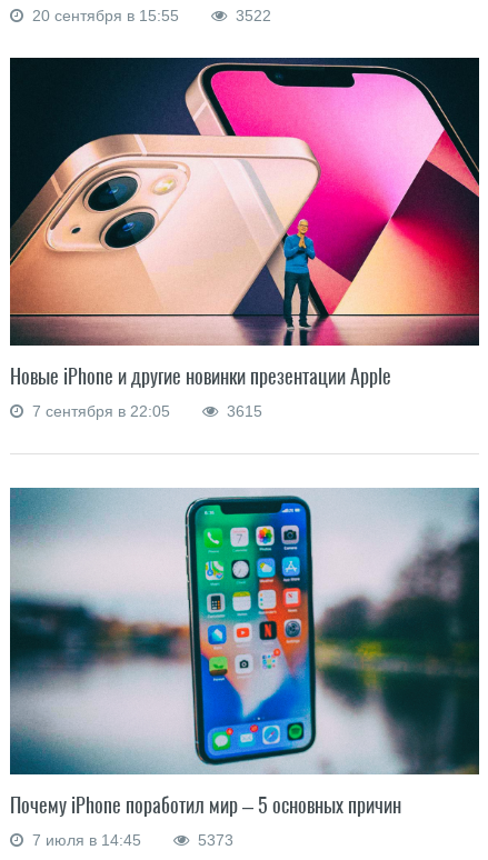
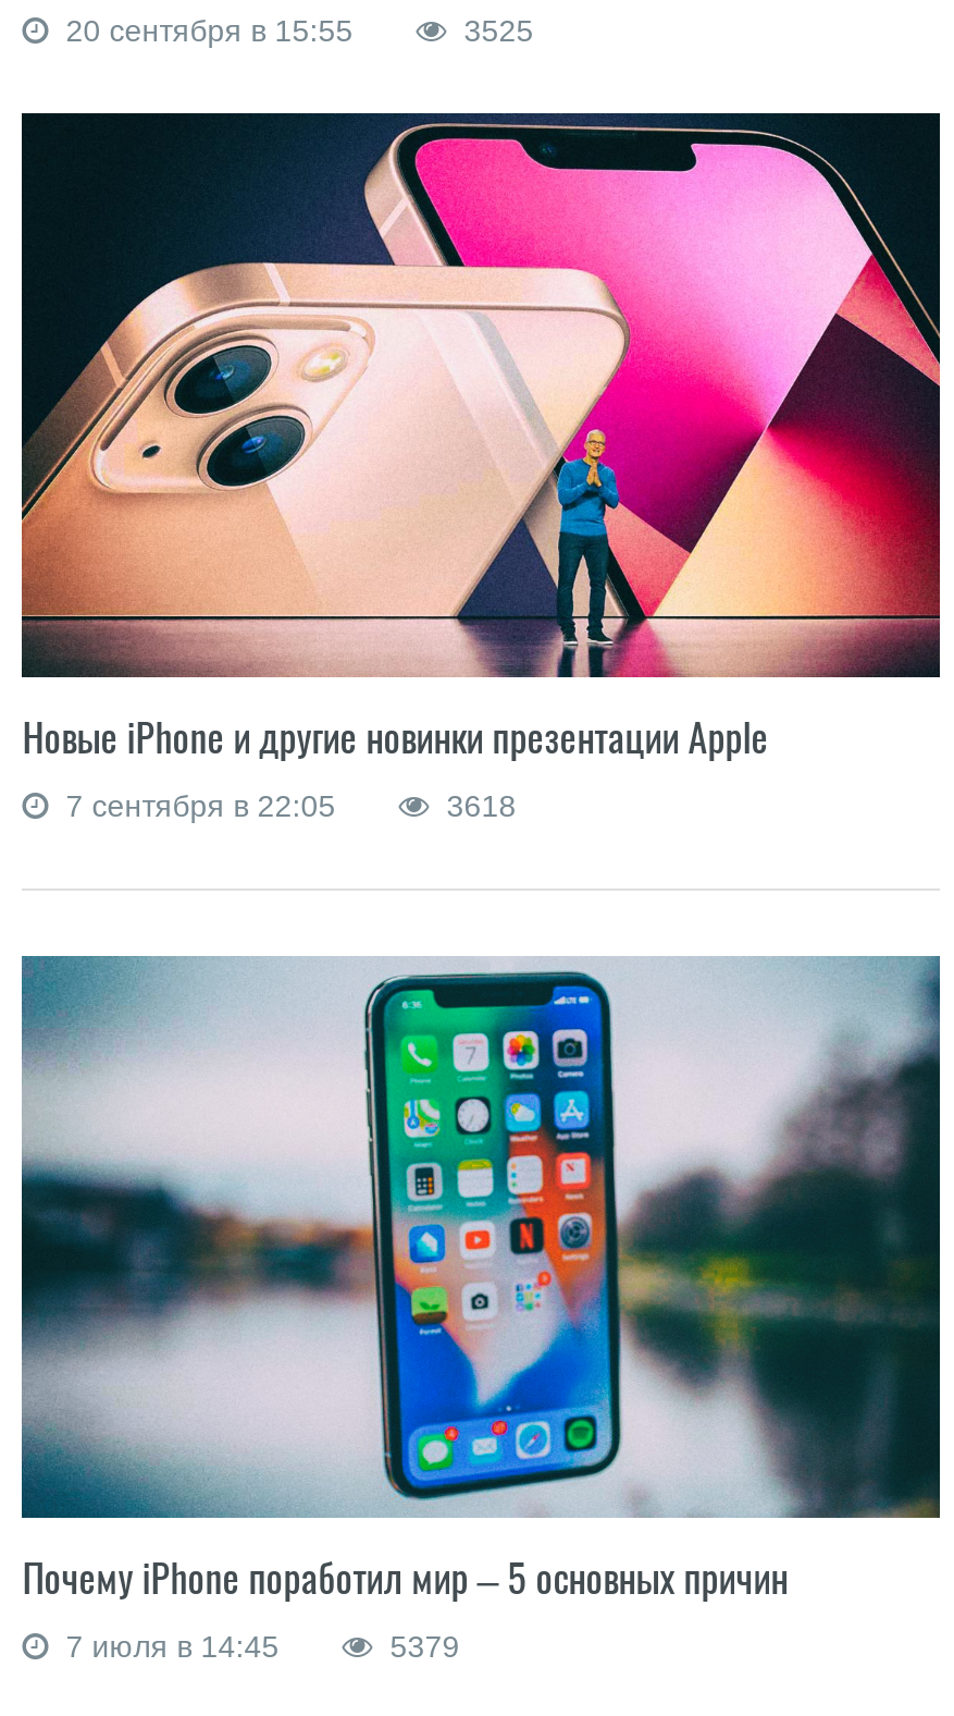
- 3522
+ 3525

- 3615
+ 3618

- 5373
+ 5379
